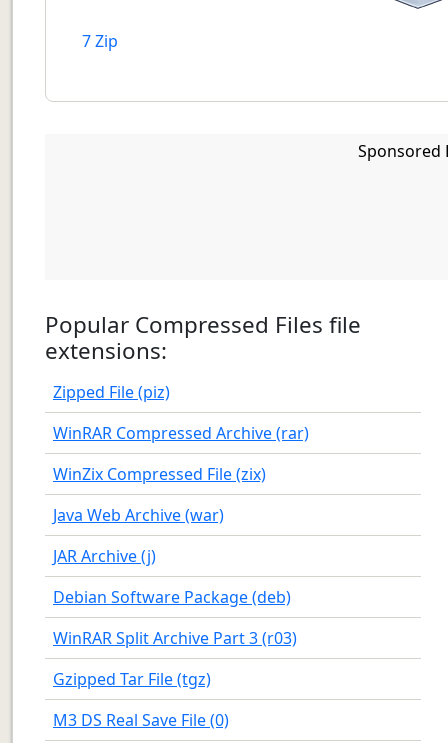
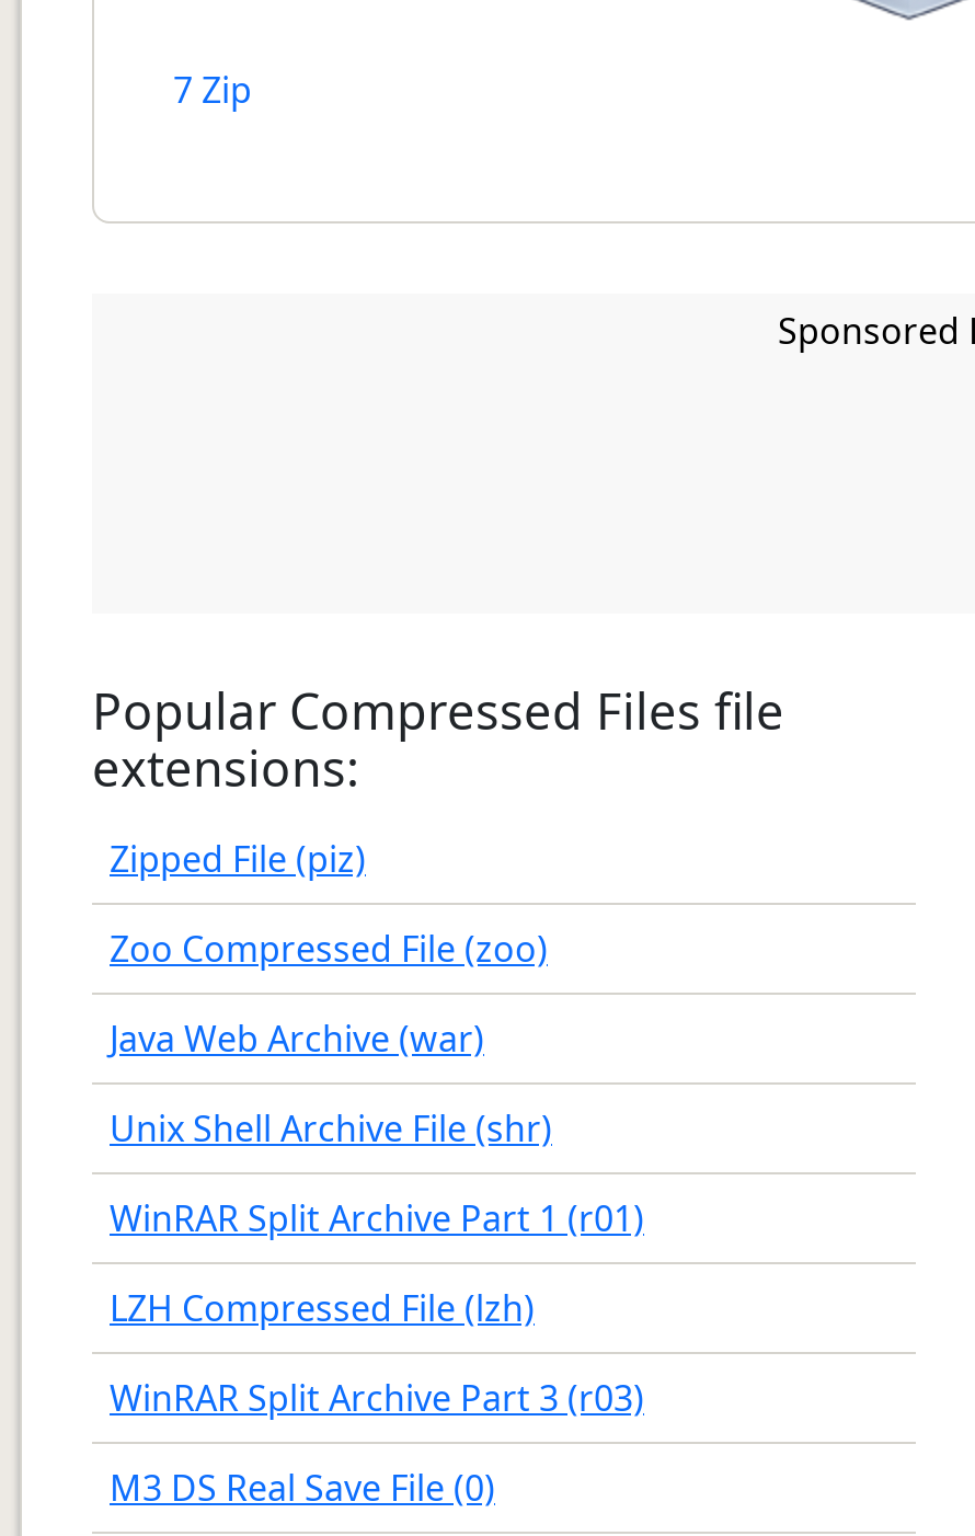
- WinRAR Compressed Archive (rar)
- WinZix Compressed File (zix)
+ Zoo Compressed File (zoo)

- JAR Archive (j)
- Debian Software Package (deb)
+ Unix Shell Archive File (shr)
+ WinRAR Split Archive Part 1 (r01)
+ LZH Compressed File (lzh)

- Gzipped Tar File (tgz)
